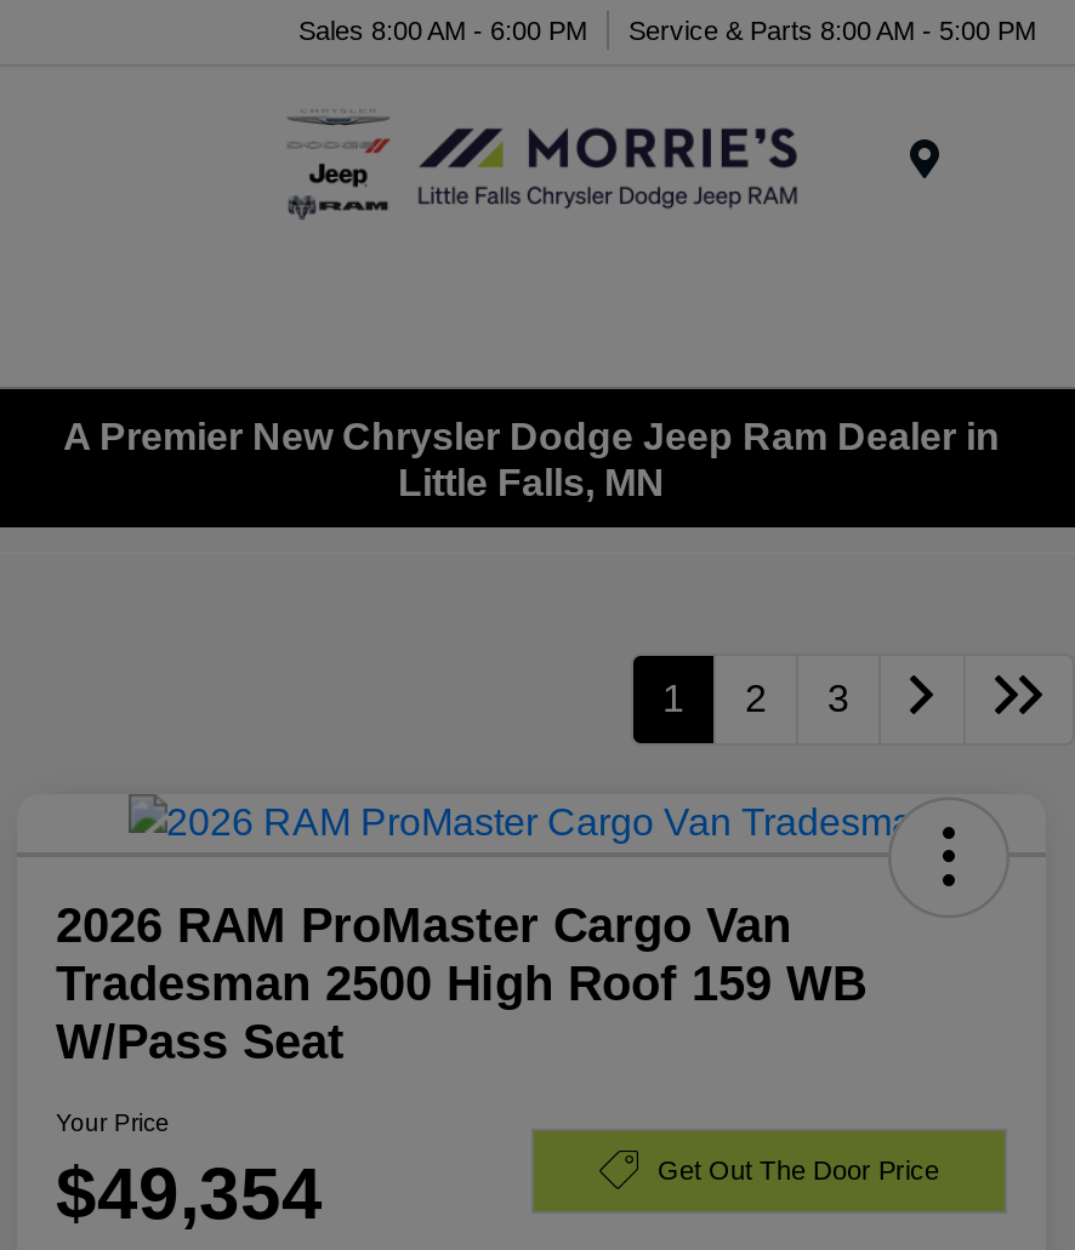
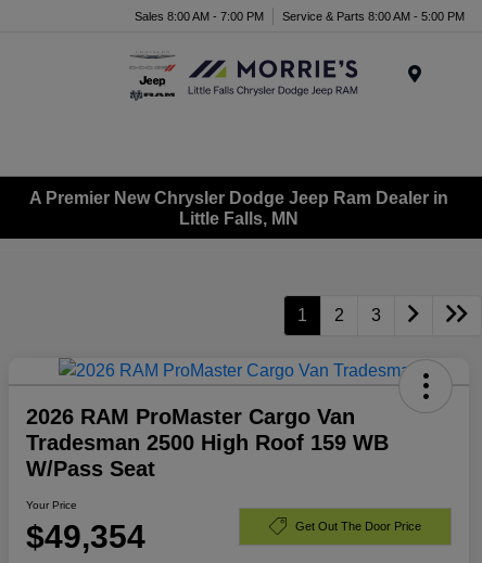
- Sales 8:00 AM - 6:00 PM Service & Parts 8:00 AM - 5:00 PM
+ Sales 8:00 AM - 7:00 PM Service & Parts 8:00 AM - 5:00 PM
